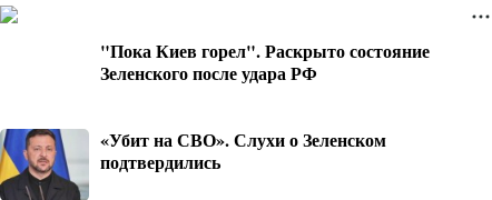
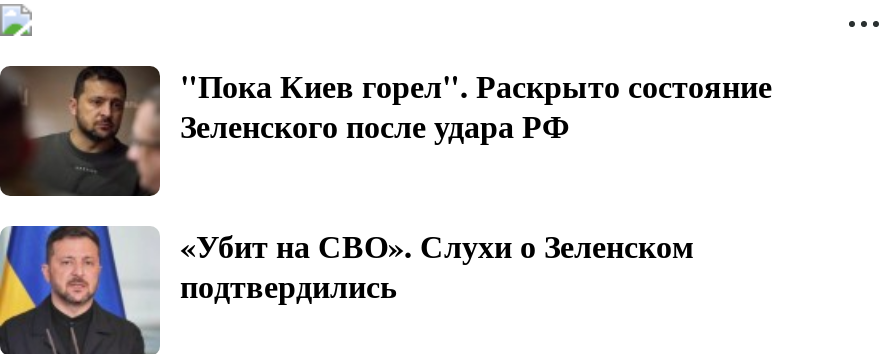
+ [image]
